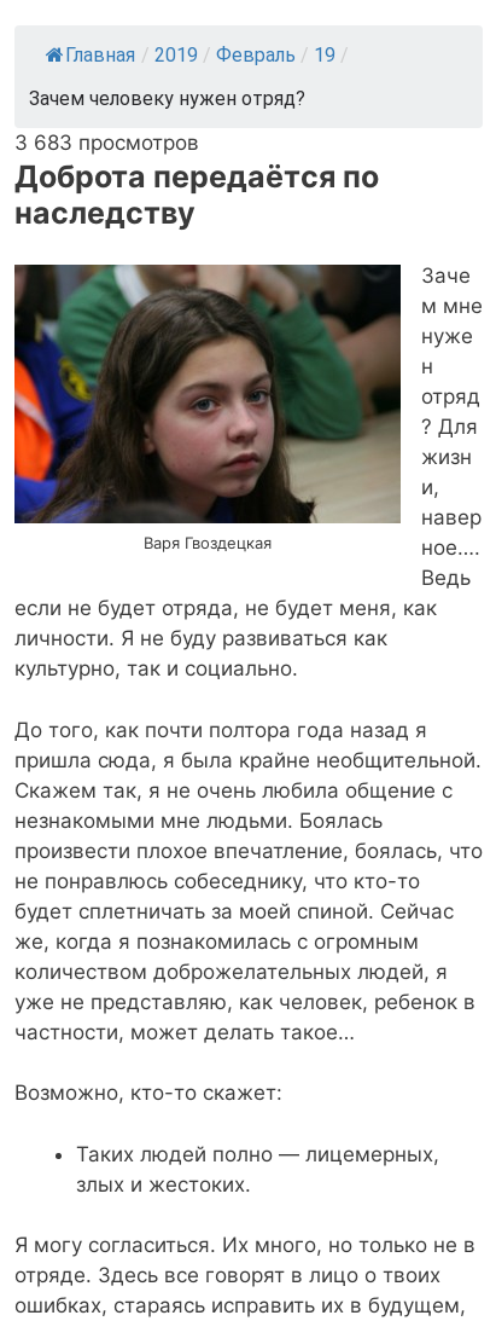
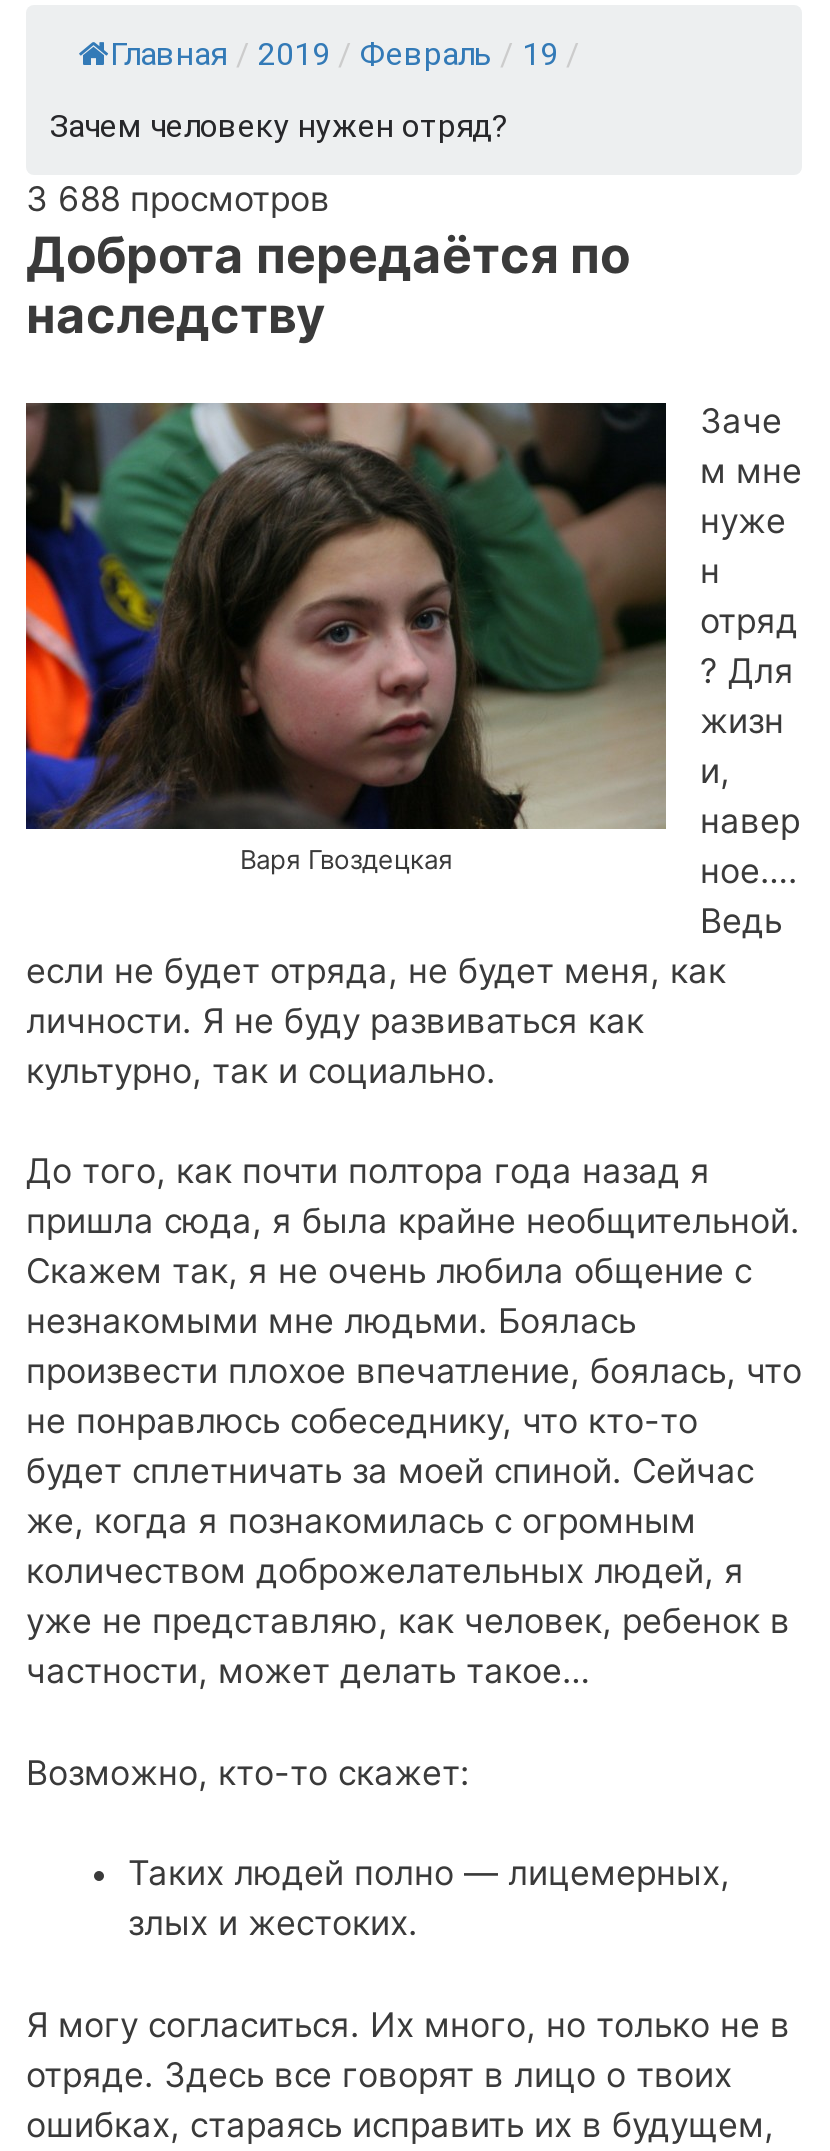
- 3 683 просмотров
+ 3 688 просмотров
